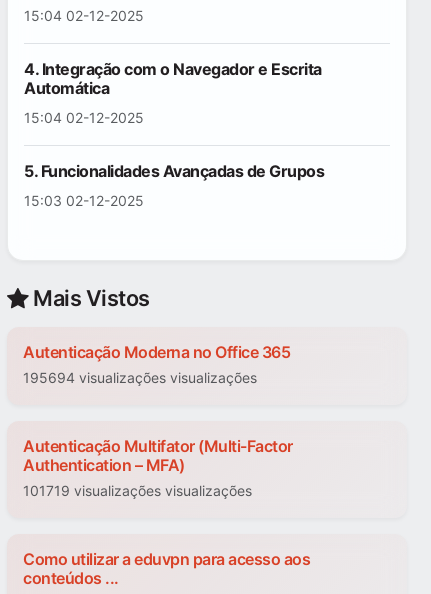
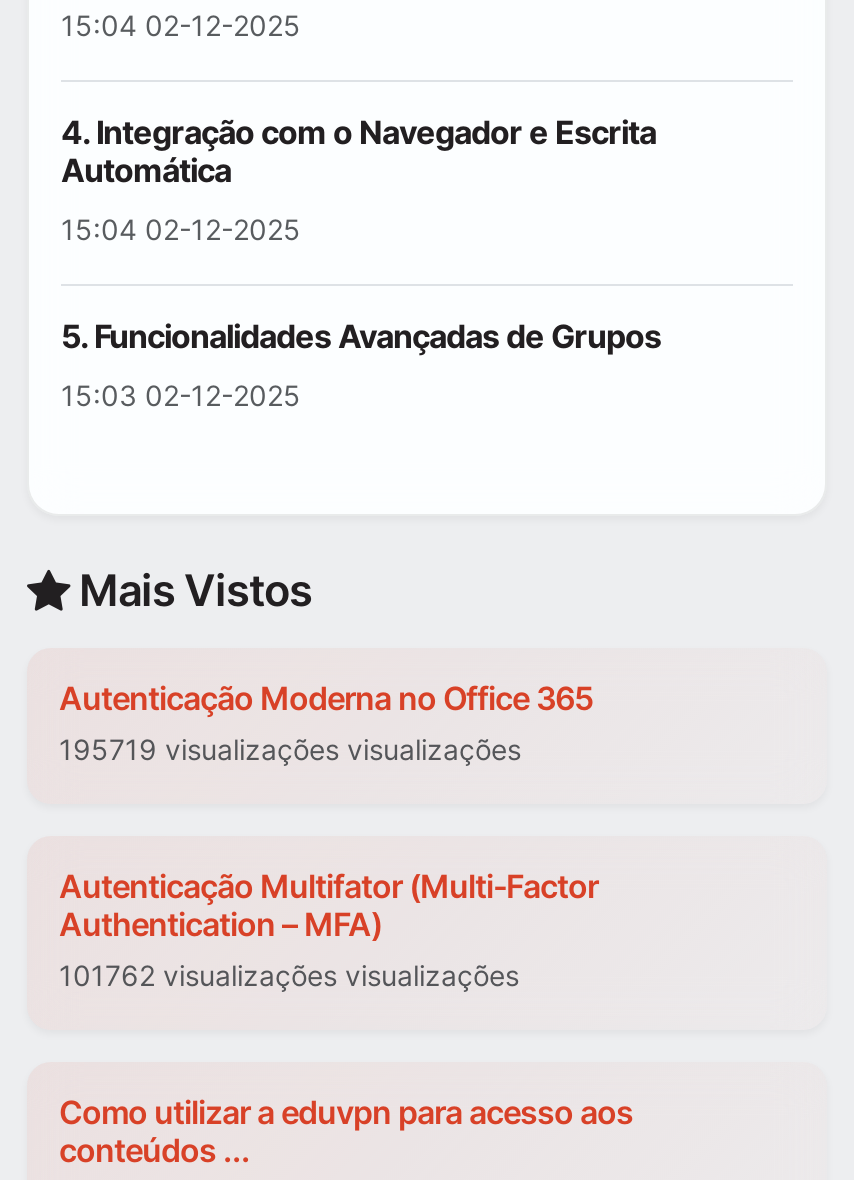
- 195694 visualizações visualizações
+ 195719 visualizações visualizações

- 101719 visualizações visualizações
+ 101762 visualizações visualizações
